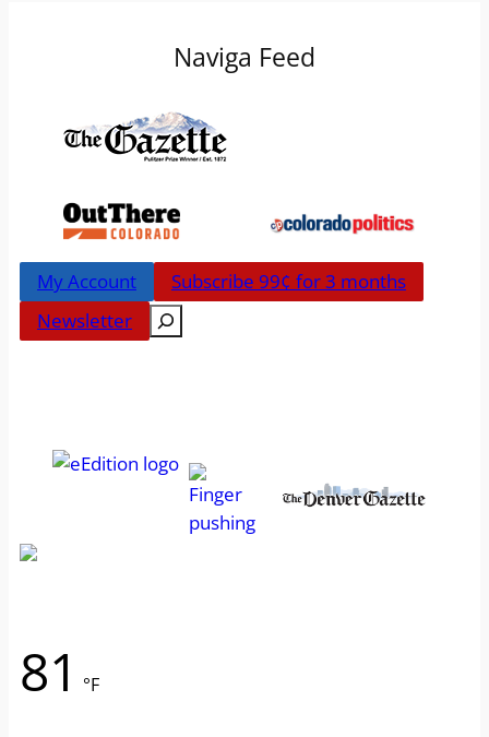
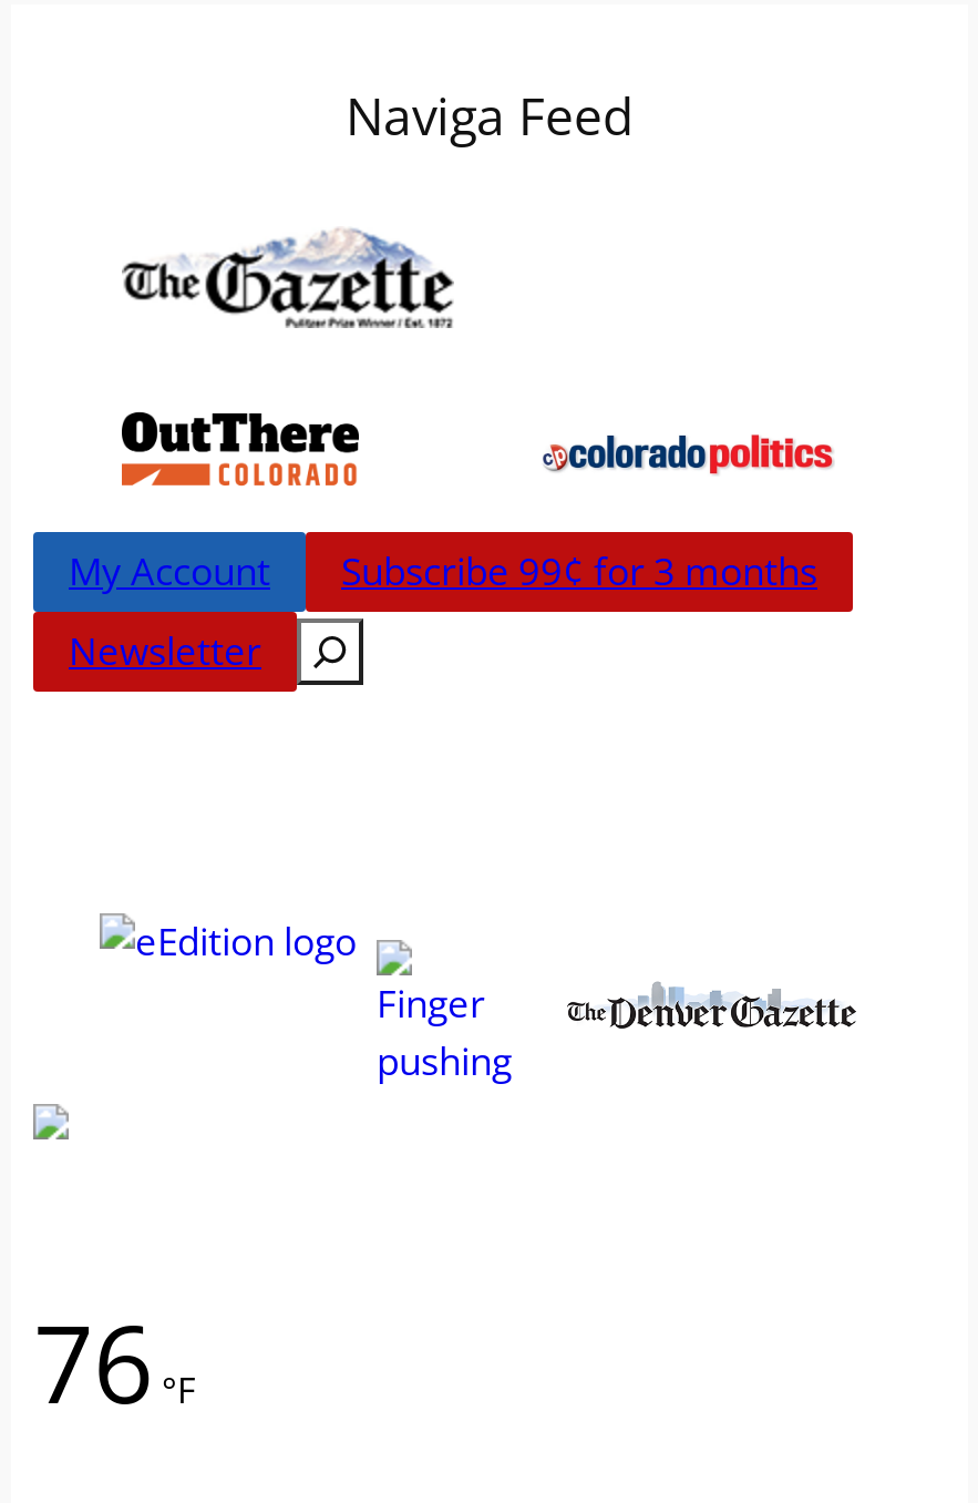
- 81 °F
+ 76 °F
